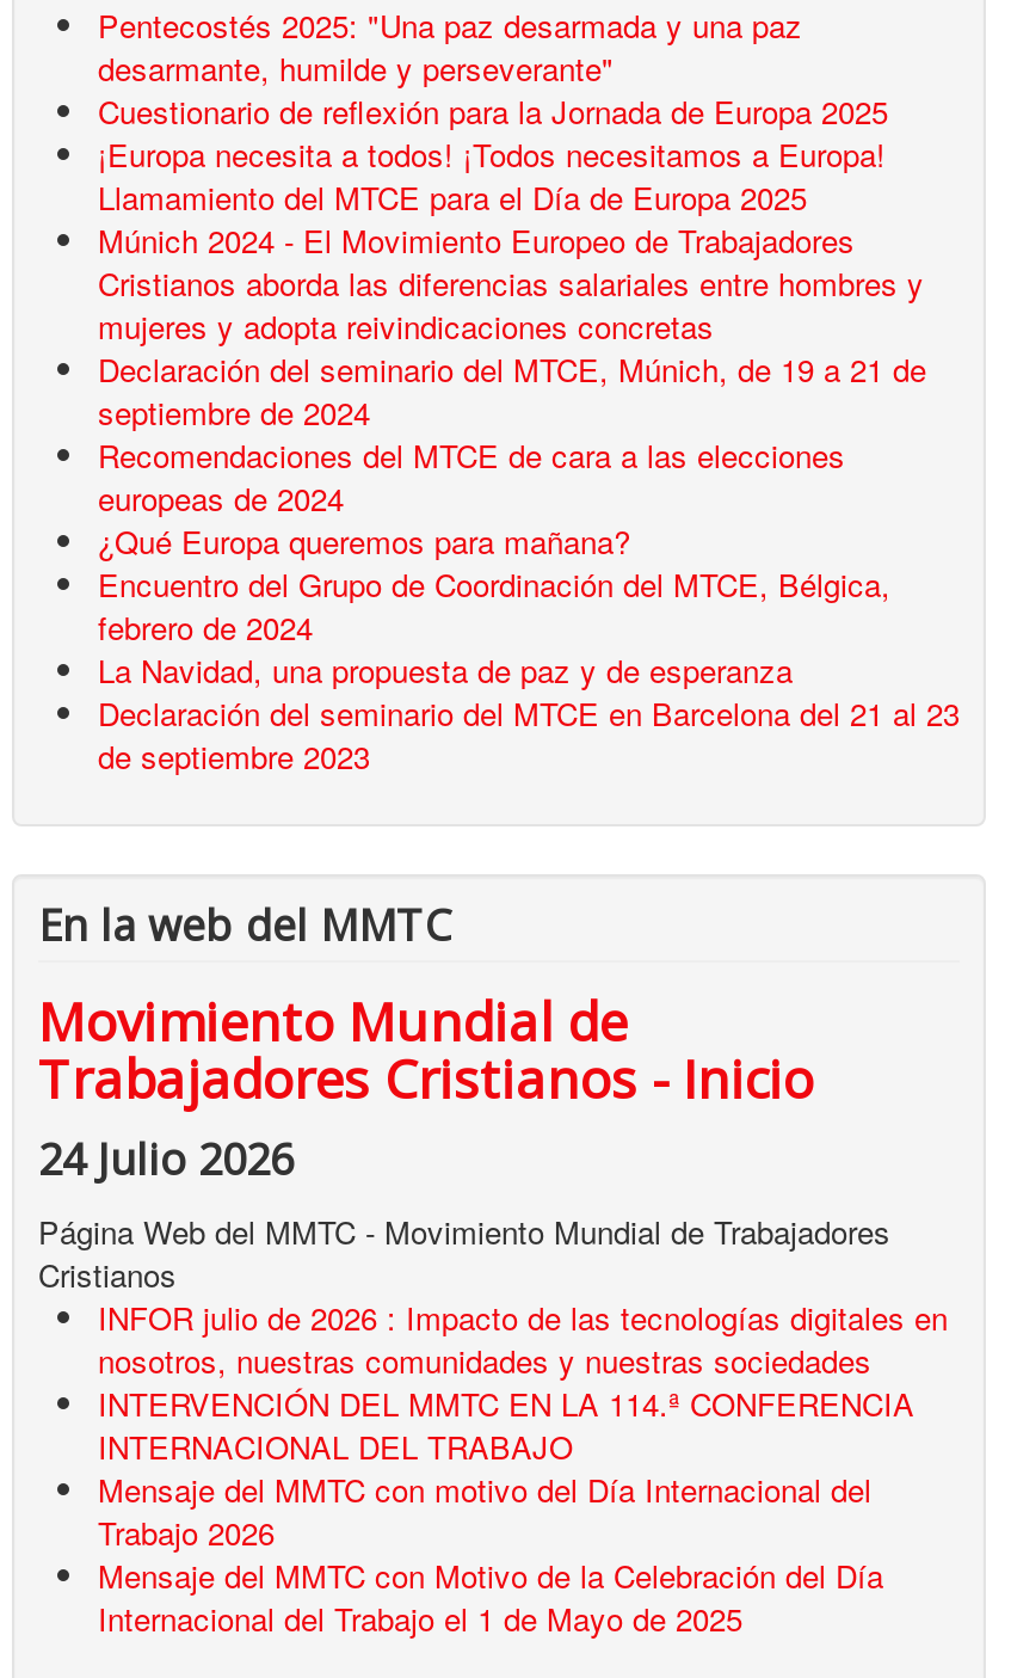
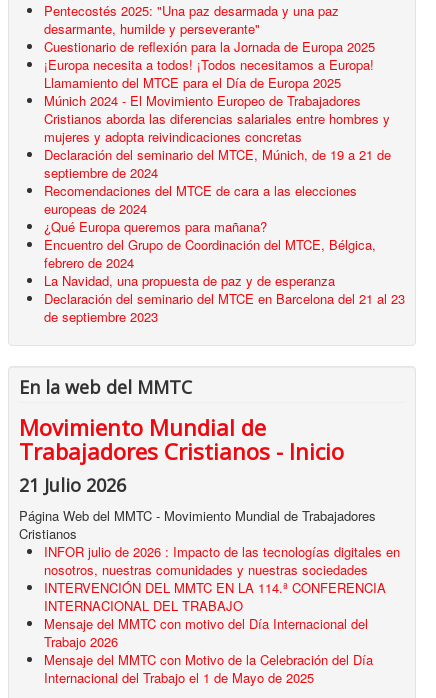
- 24 Julio 2026
+ 21 Julio 2026
